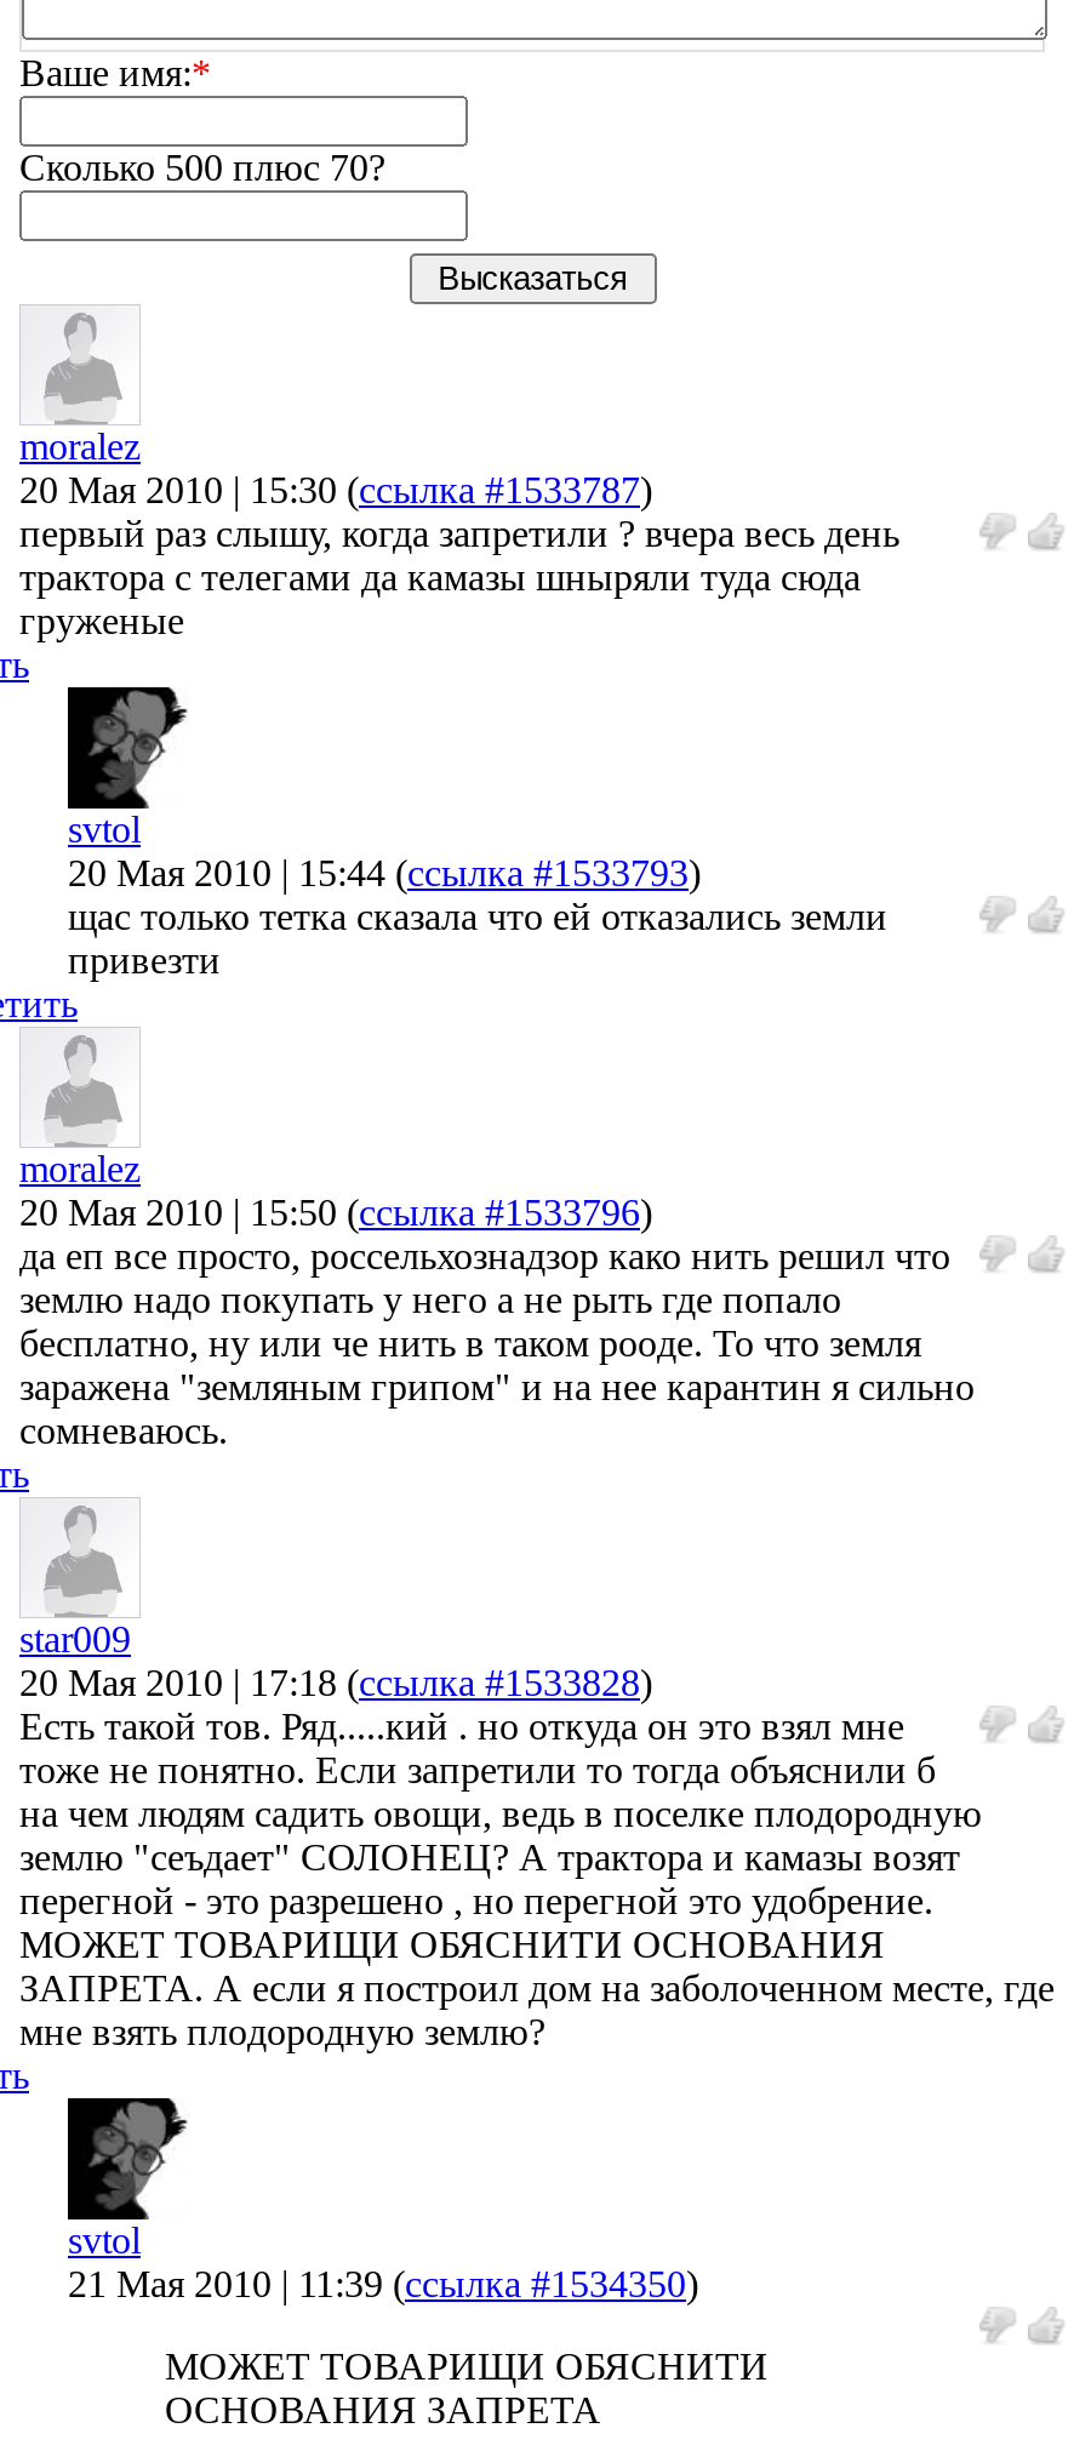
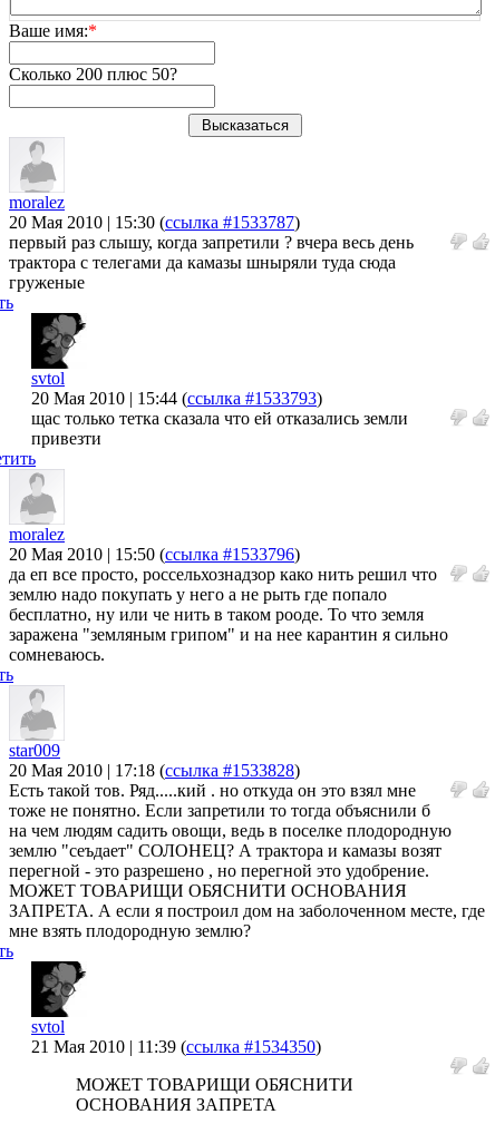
- Сколько 500 плюс 70?
+ Сколько 200 плюс 50?
